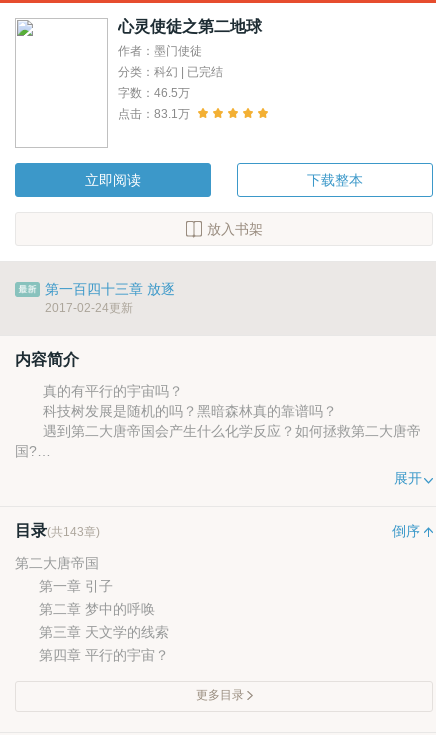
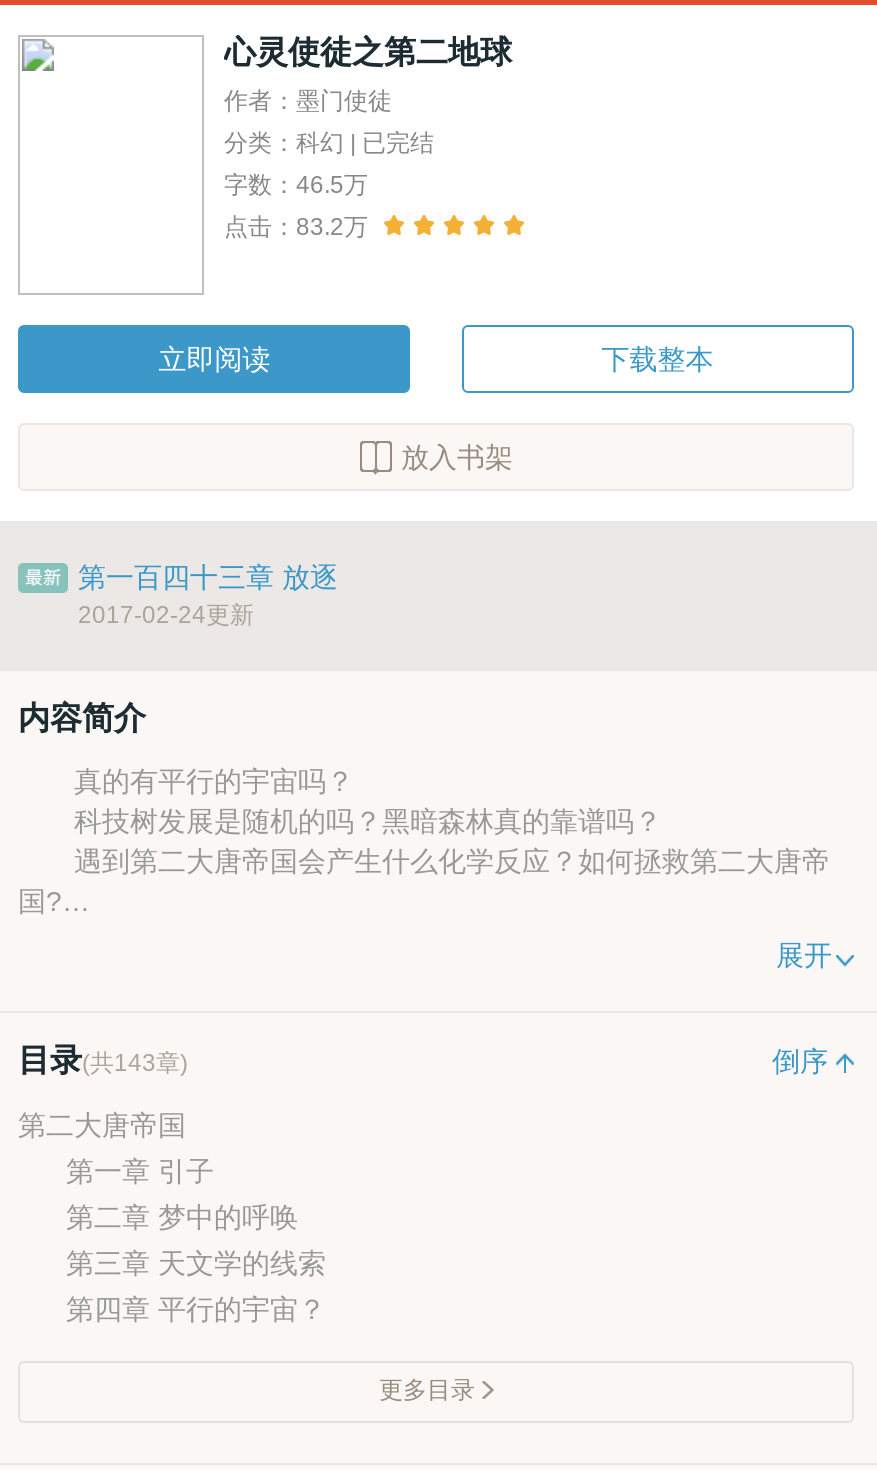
- 点击：83.1万
+ 点击：83.2万
